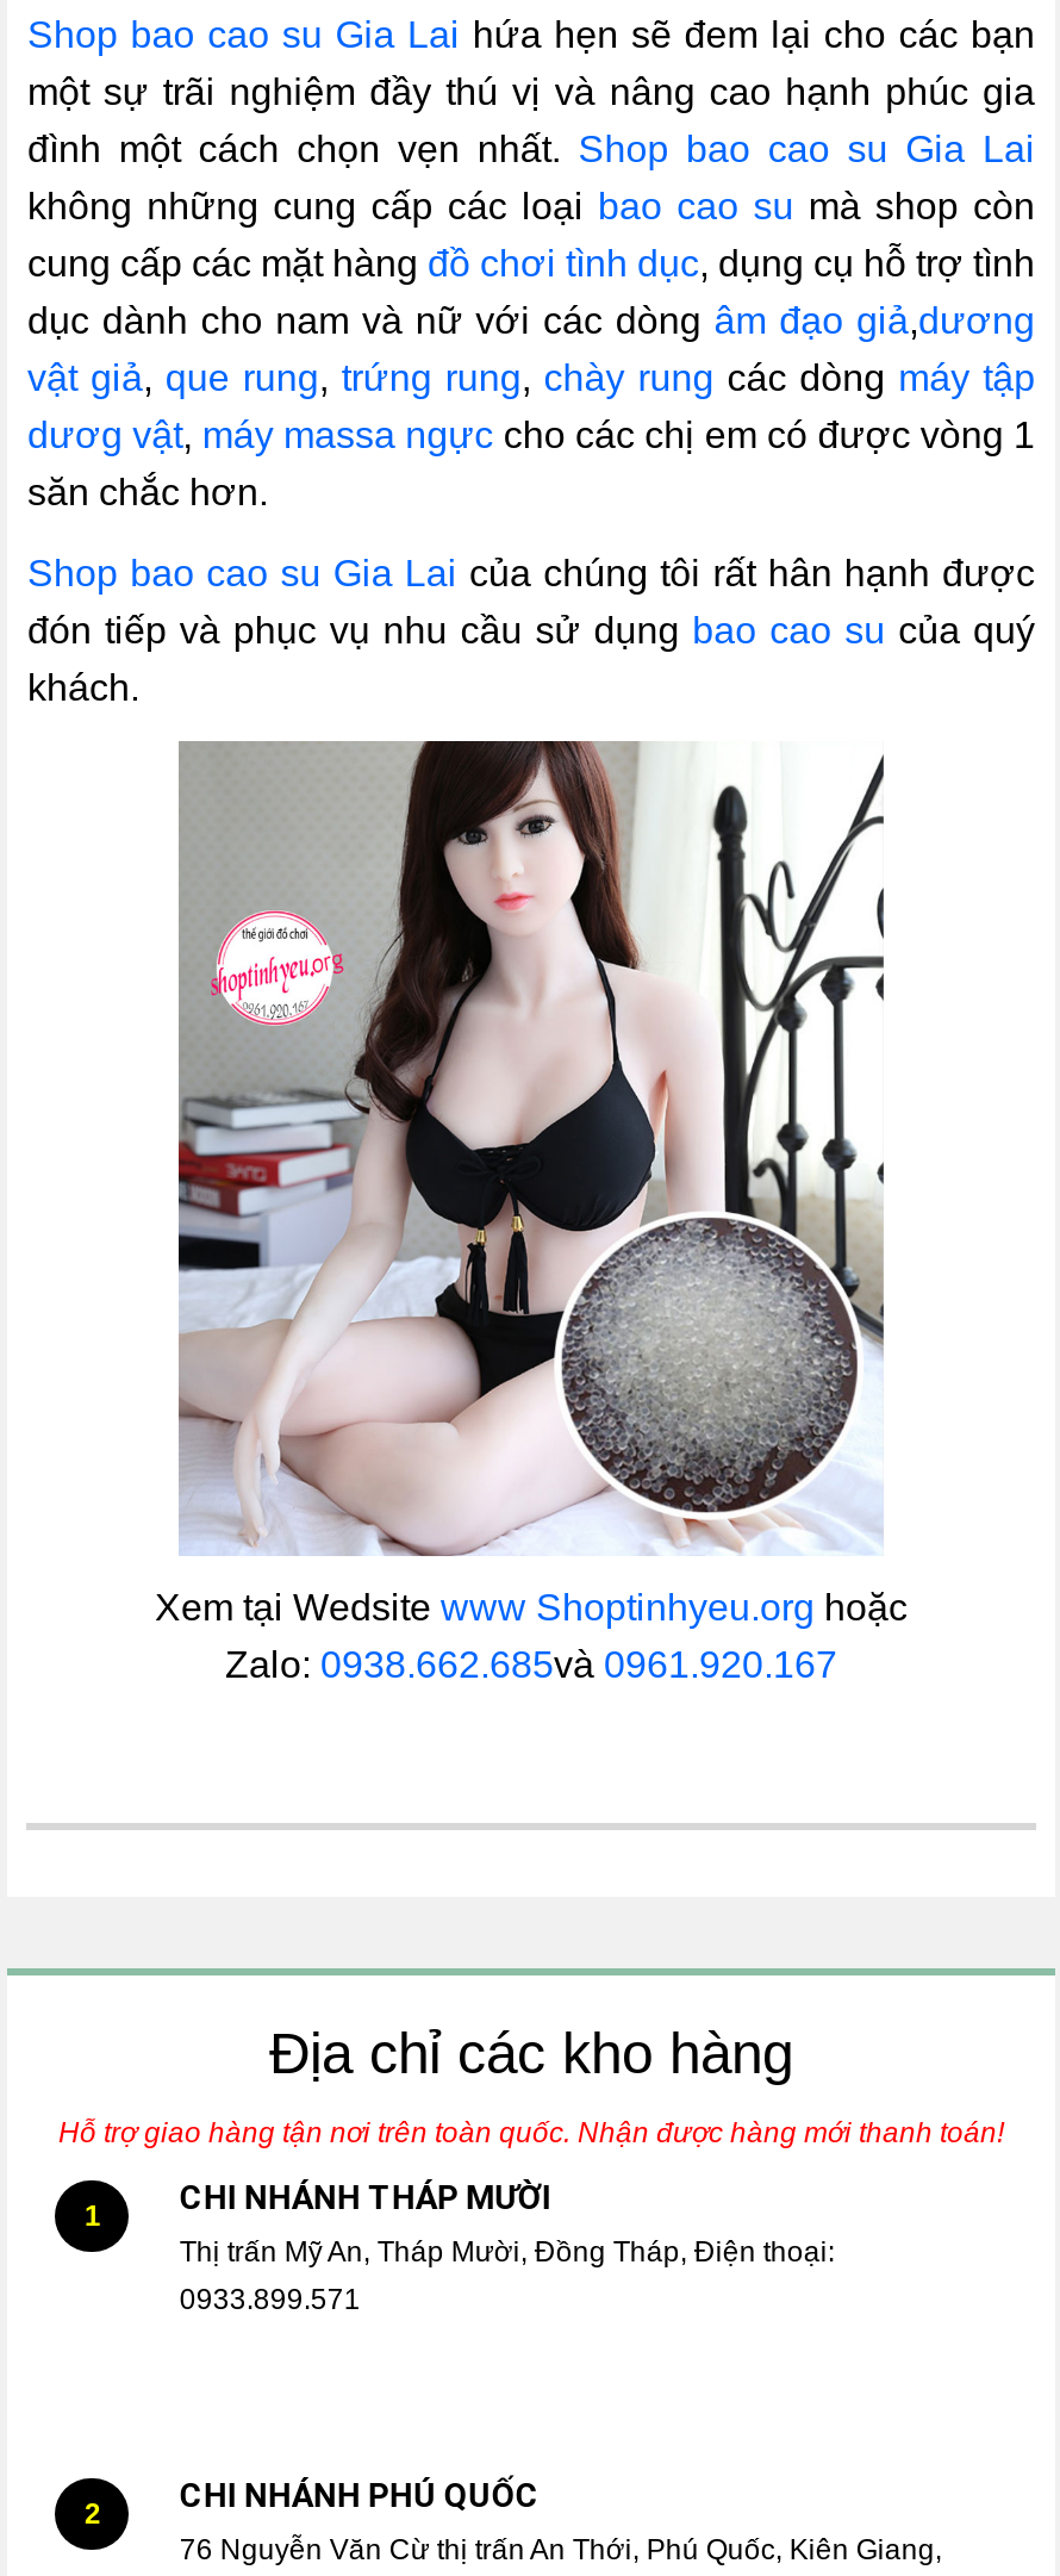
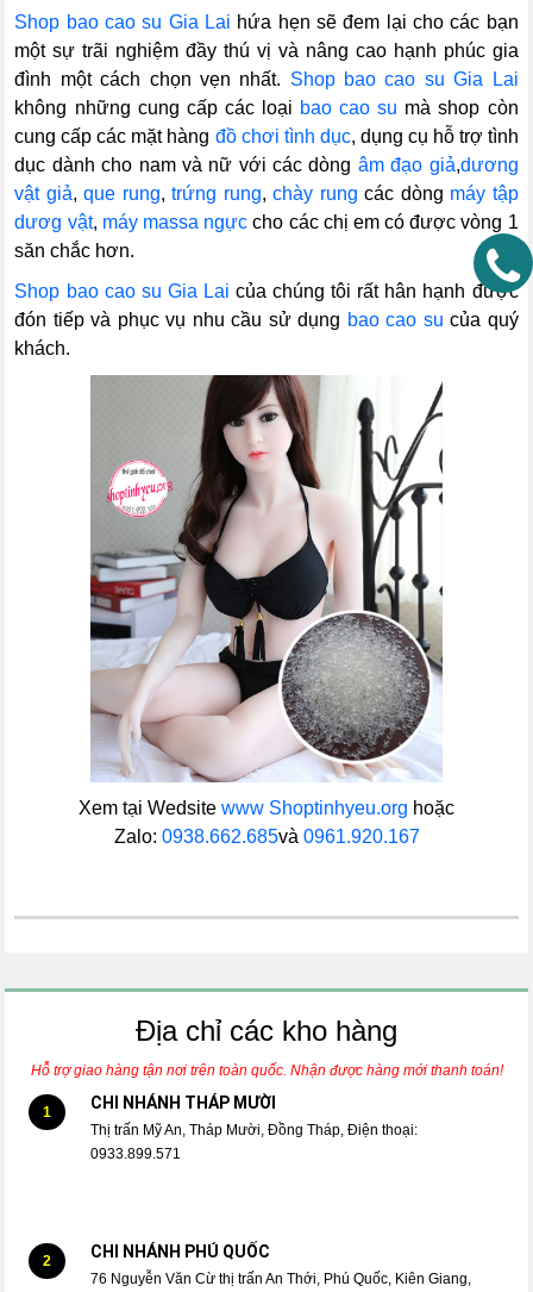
+ [image]
